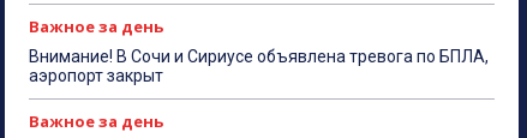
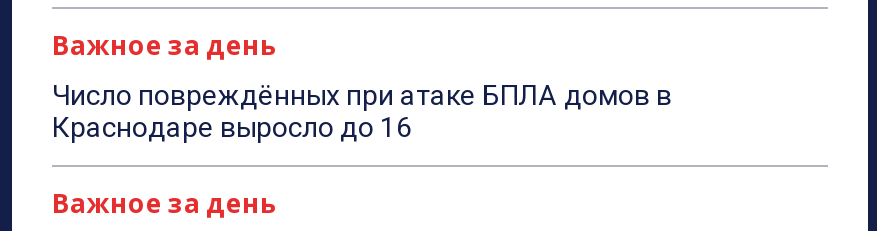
- Внимание! В Сочи и Сириусе объявлена тревога по БПЛА,
- аэропорт закрыт
+ Число повреждённых при атаке БПЛА домов в
+ Краснодаре выросло до 16
